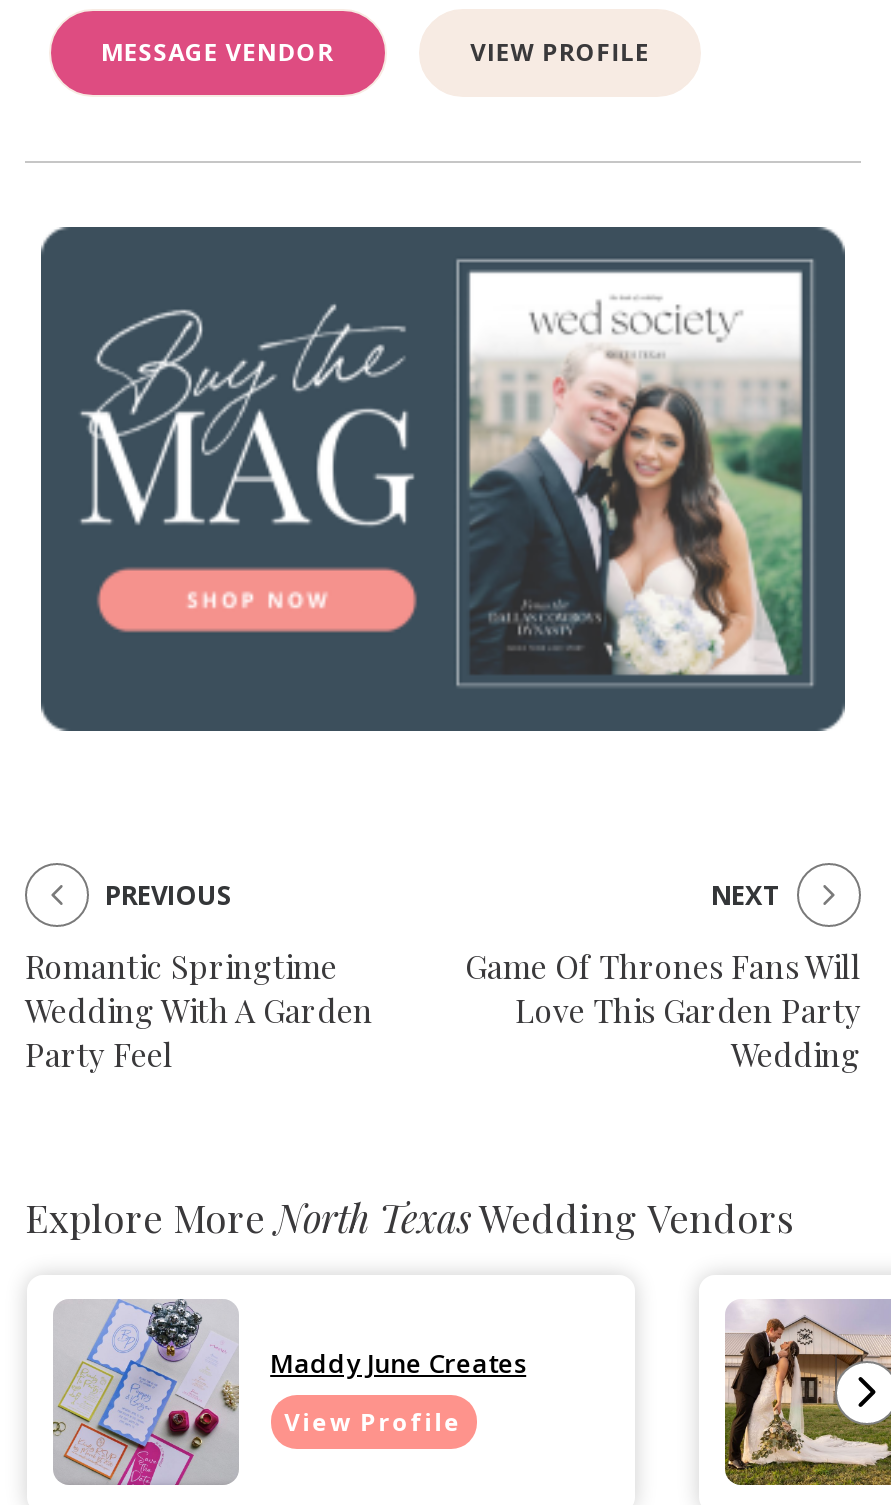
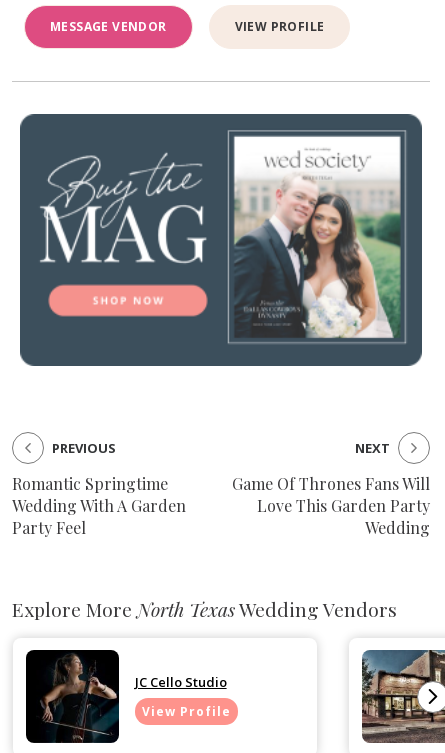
- [image]
- Maddy June Creates
+ [image]
+ JC Cello Studio

- [image]
+ [image]
